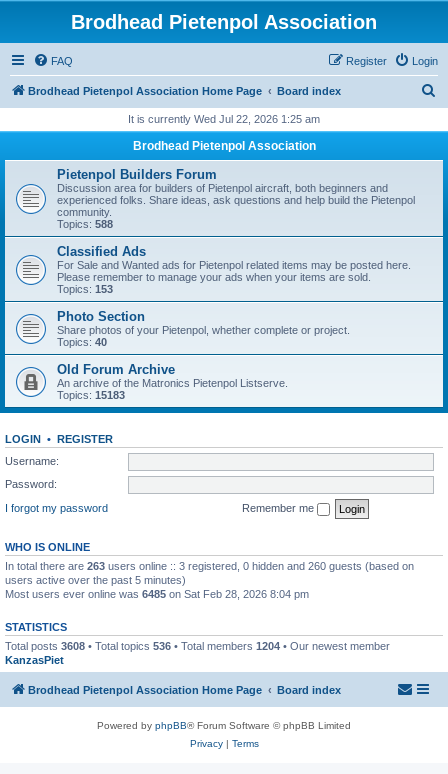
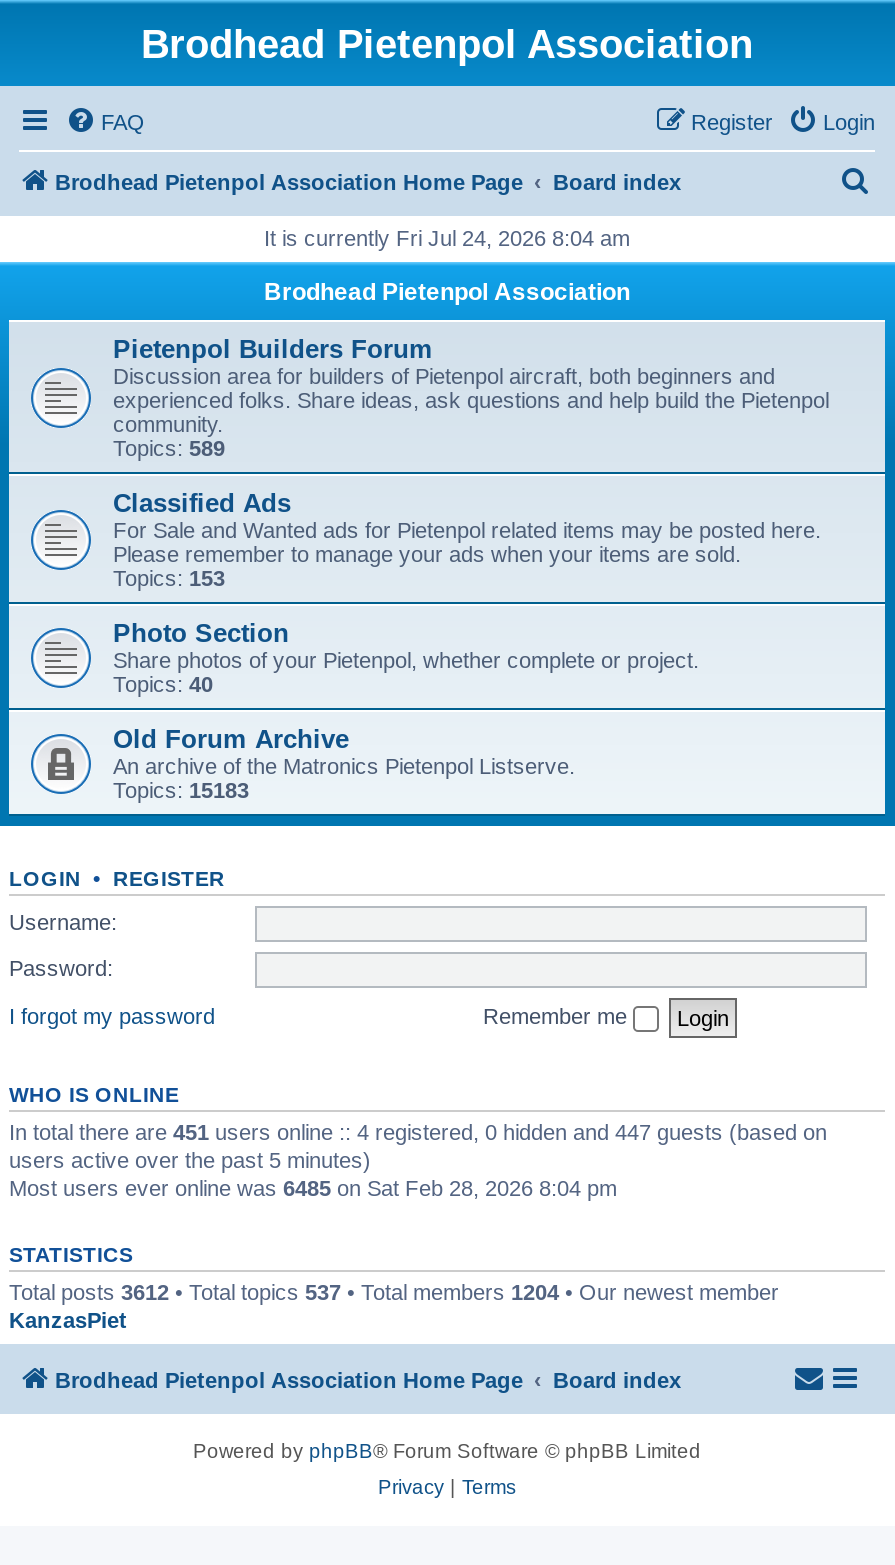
- It is currently Wed Jul 22, 2026 1:25 am
+ It is currently Fri Jul 24, 2026 8:04 am

- Topics: 588
+ Topics: 589

- In total there are 263 users online :: 3 registered, 0 hidden and 260 guests (based on
+ In total there are 451 users online :: 4 registered, 0 hidden and 447 guests (based on

- Total posts 3608 • Total topics 536 • Total members 1204 • Our newest member
+ Total posts 3612 • Total topics 537 • Total members 1204 • Our newest member
